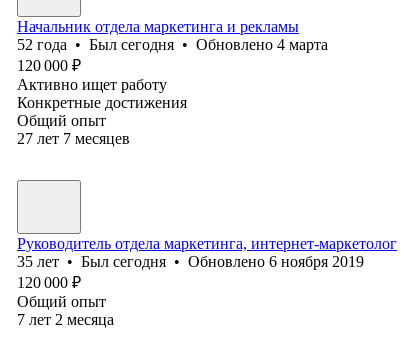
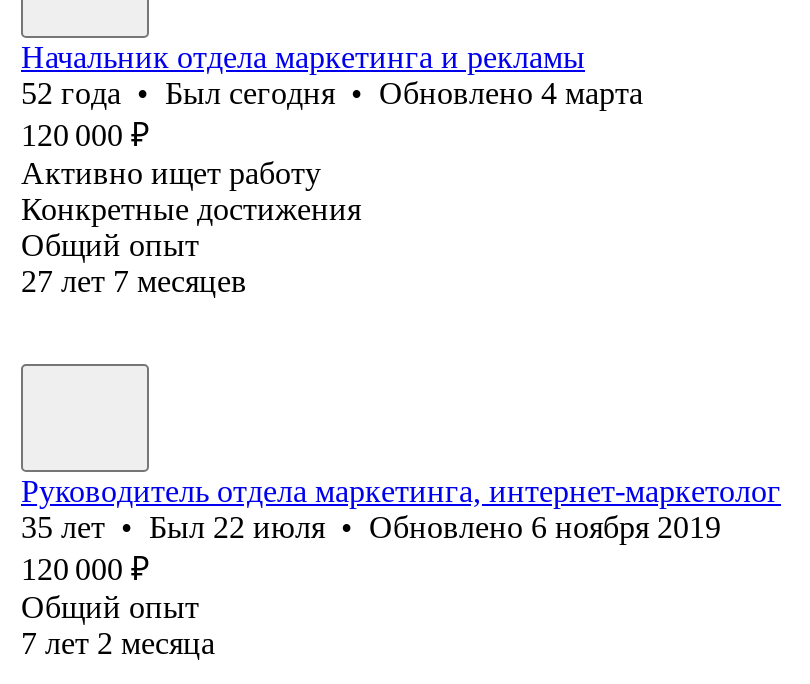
- 35 лет • Был сегодня • Обновлено 6 ноября 2019
+ 35 лет • Был 22 июля • Обновлено 6 ноября 2019
